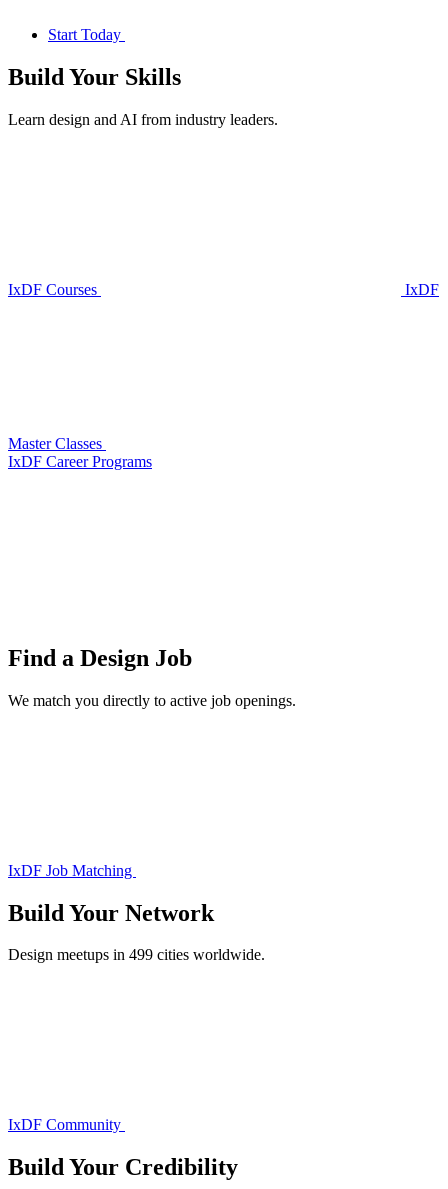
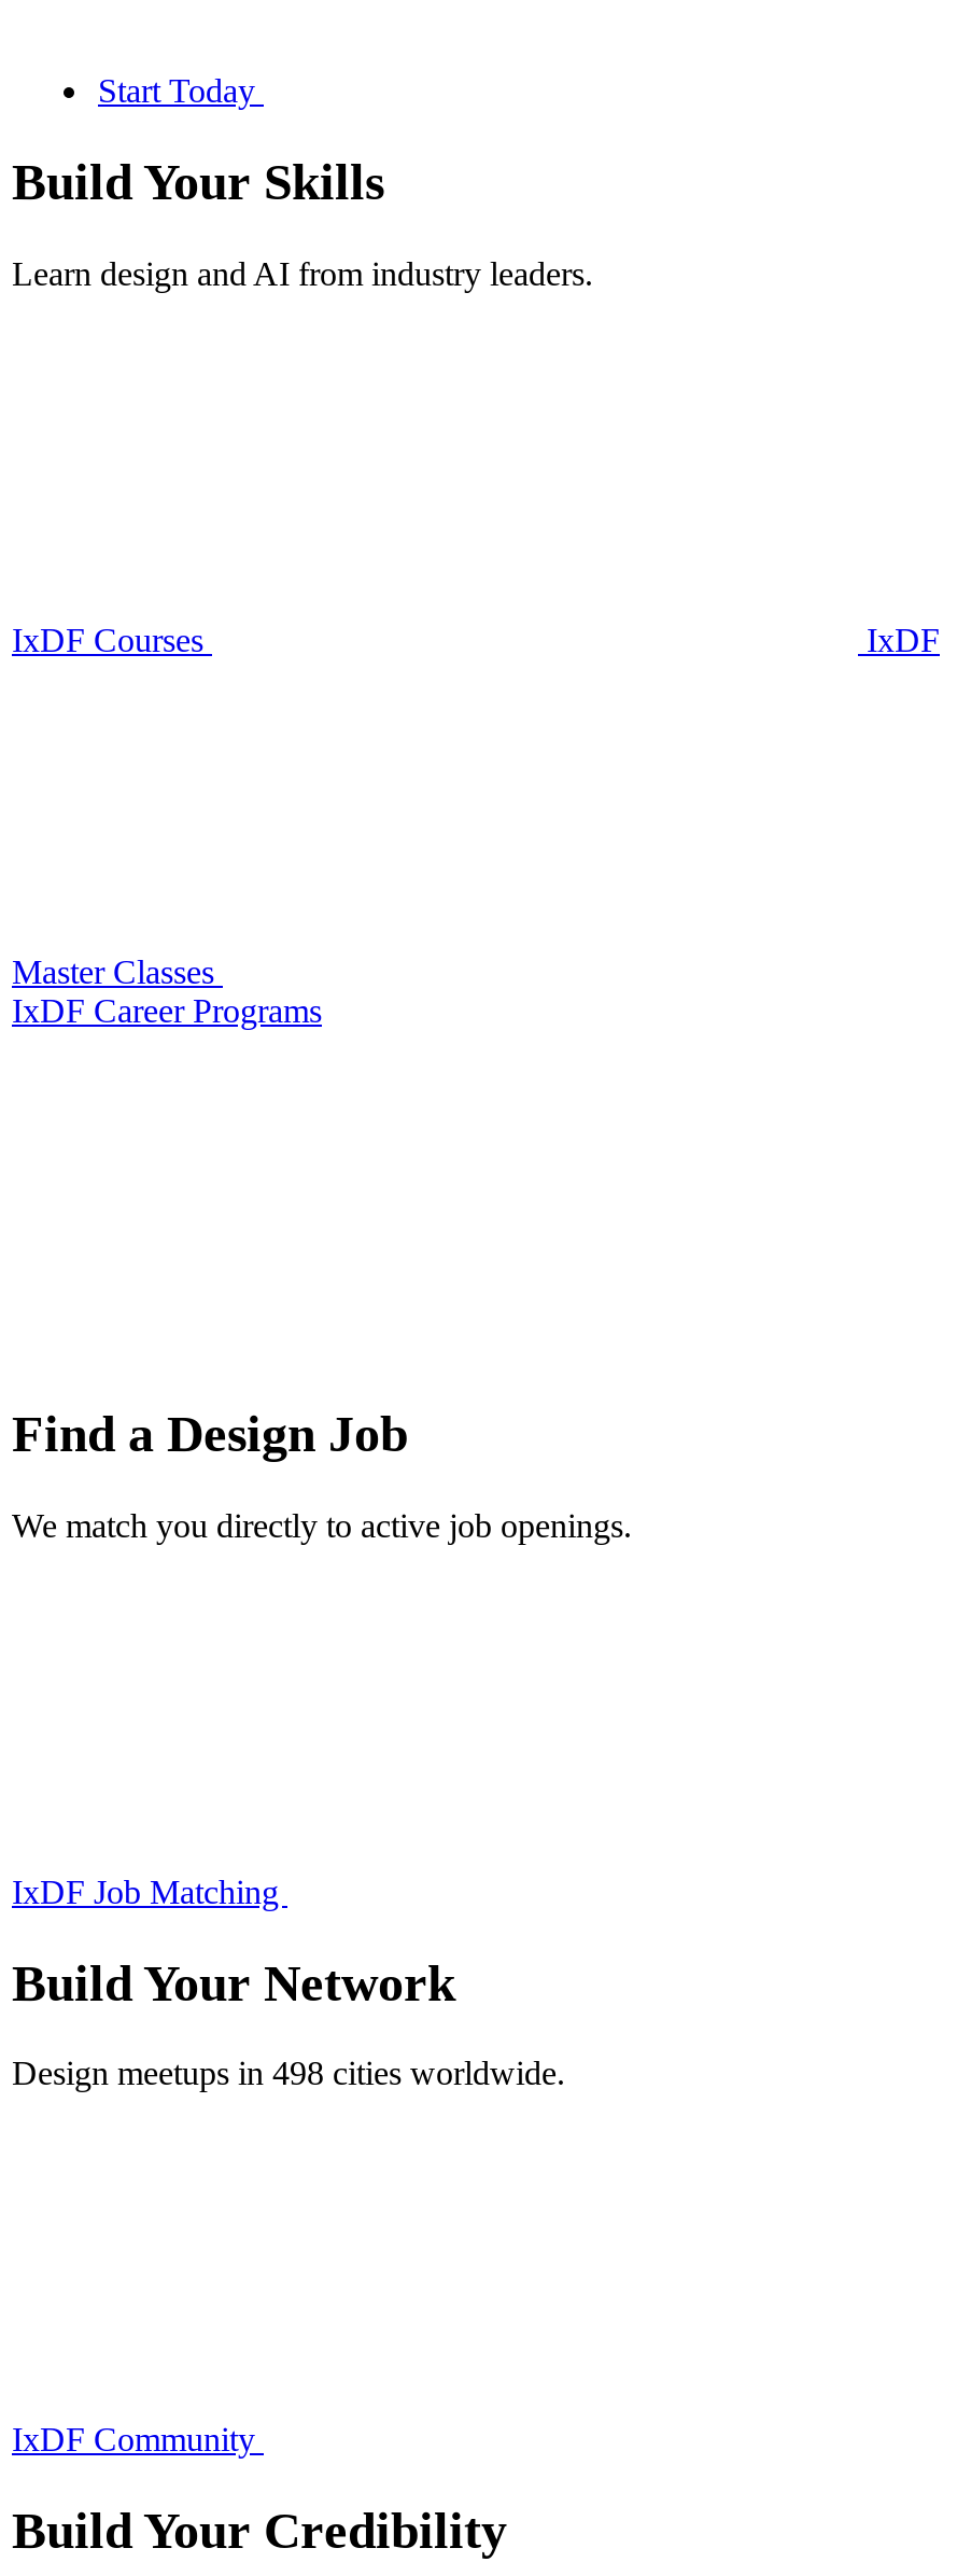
- Design meetups in 499 cities worldwide.
+ Design meetups in 498 cities worldwide.
